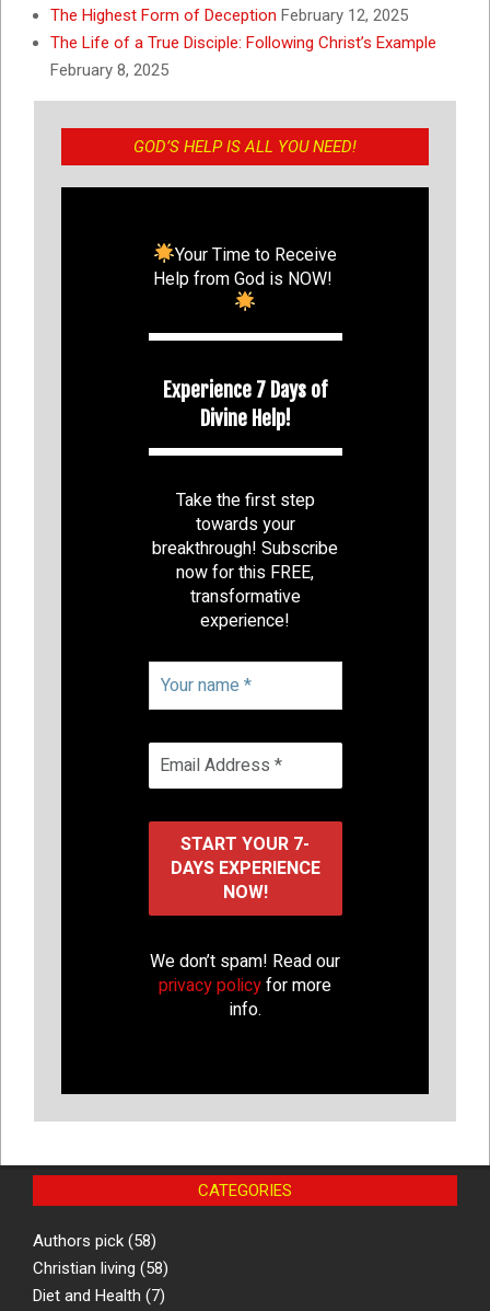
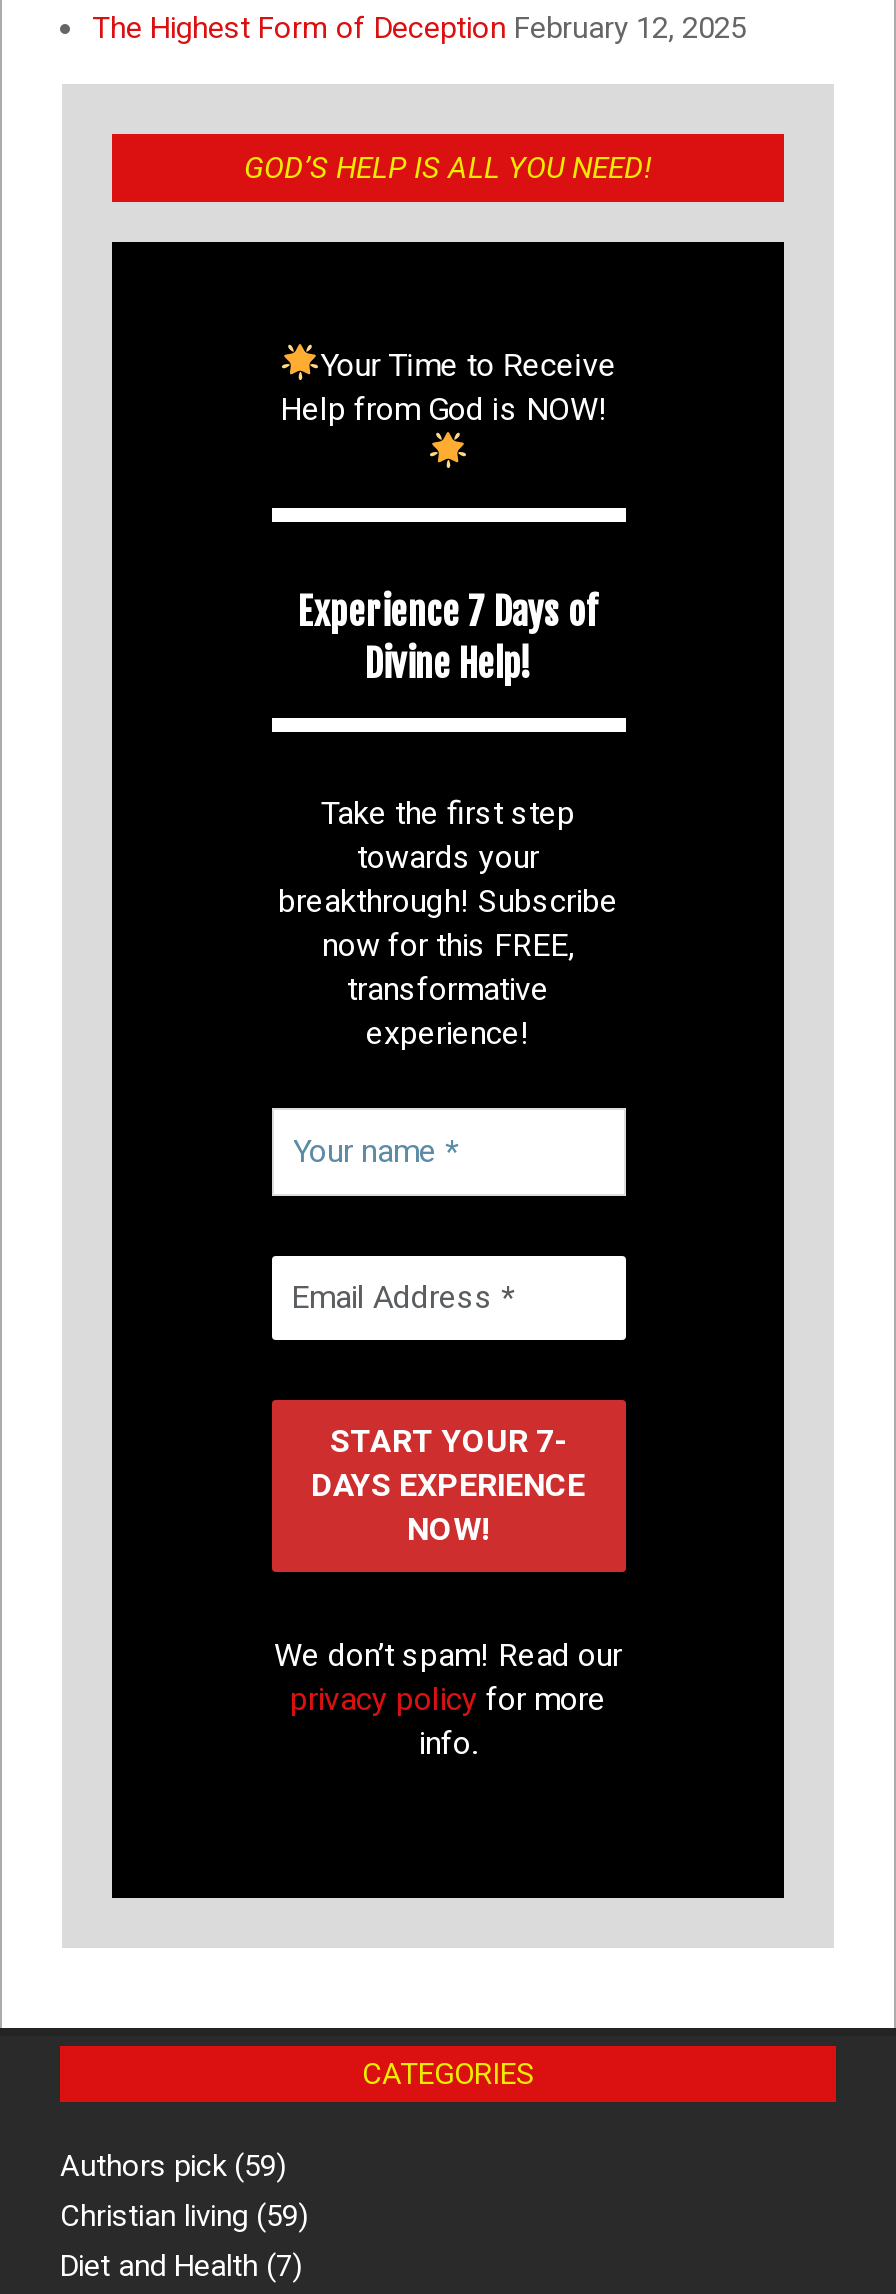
- The Life of a True Disciple: Following Christ’s Example
- February 8, 2025

- Authors pick (58)
+ Authors pick (59)

- Christian living (58)
+ Christian living (59)
